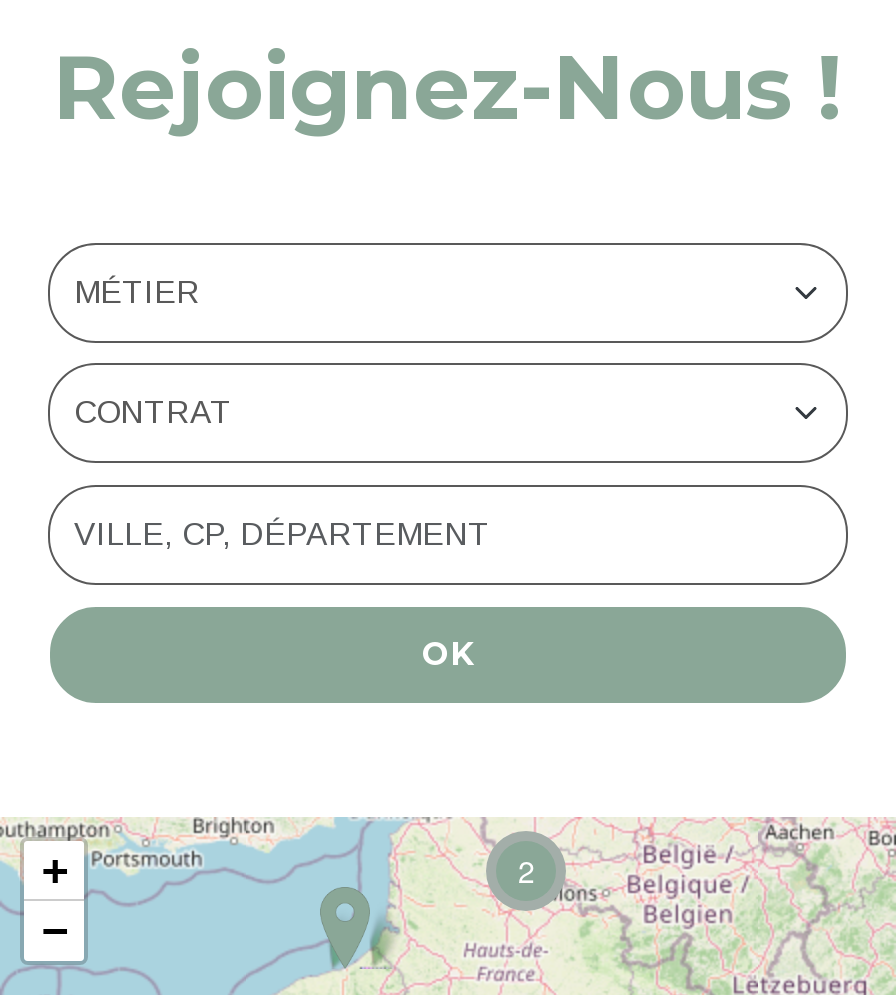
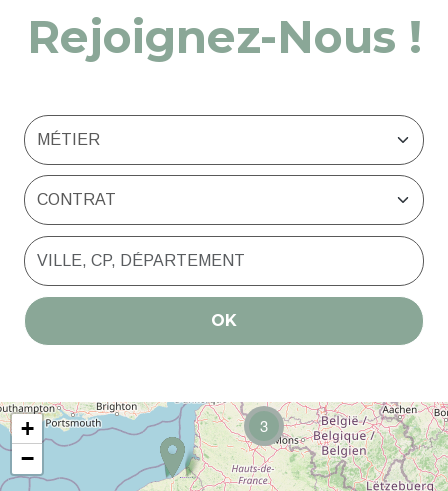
- 2
+ 3
